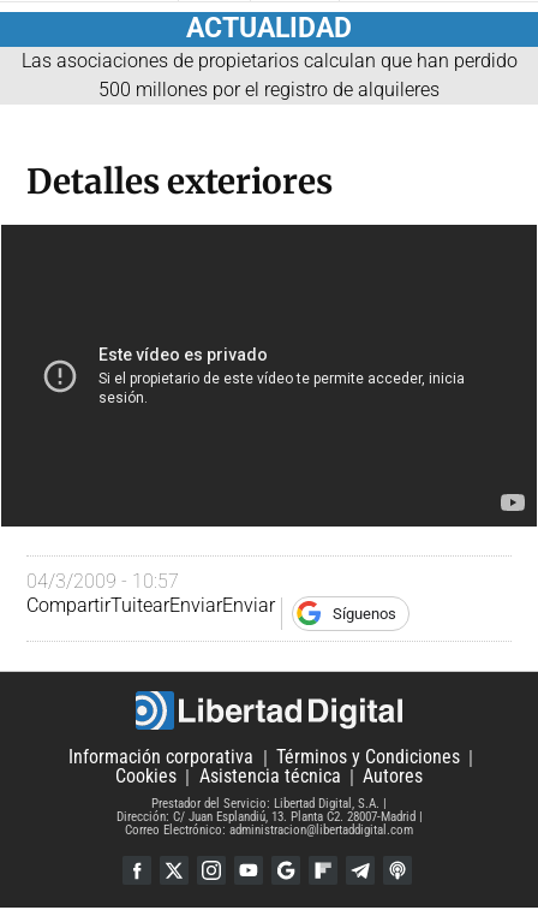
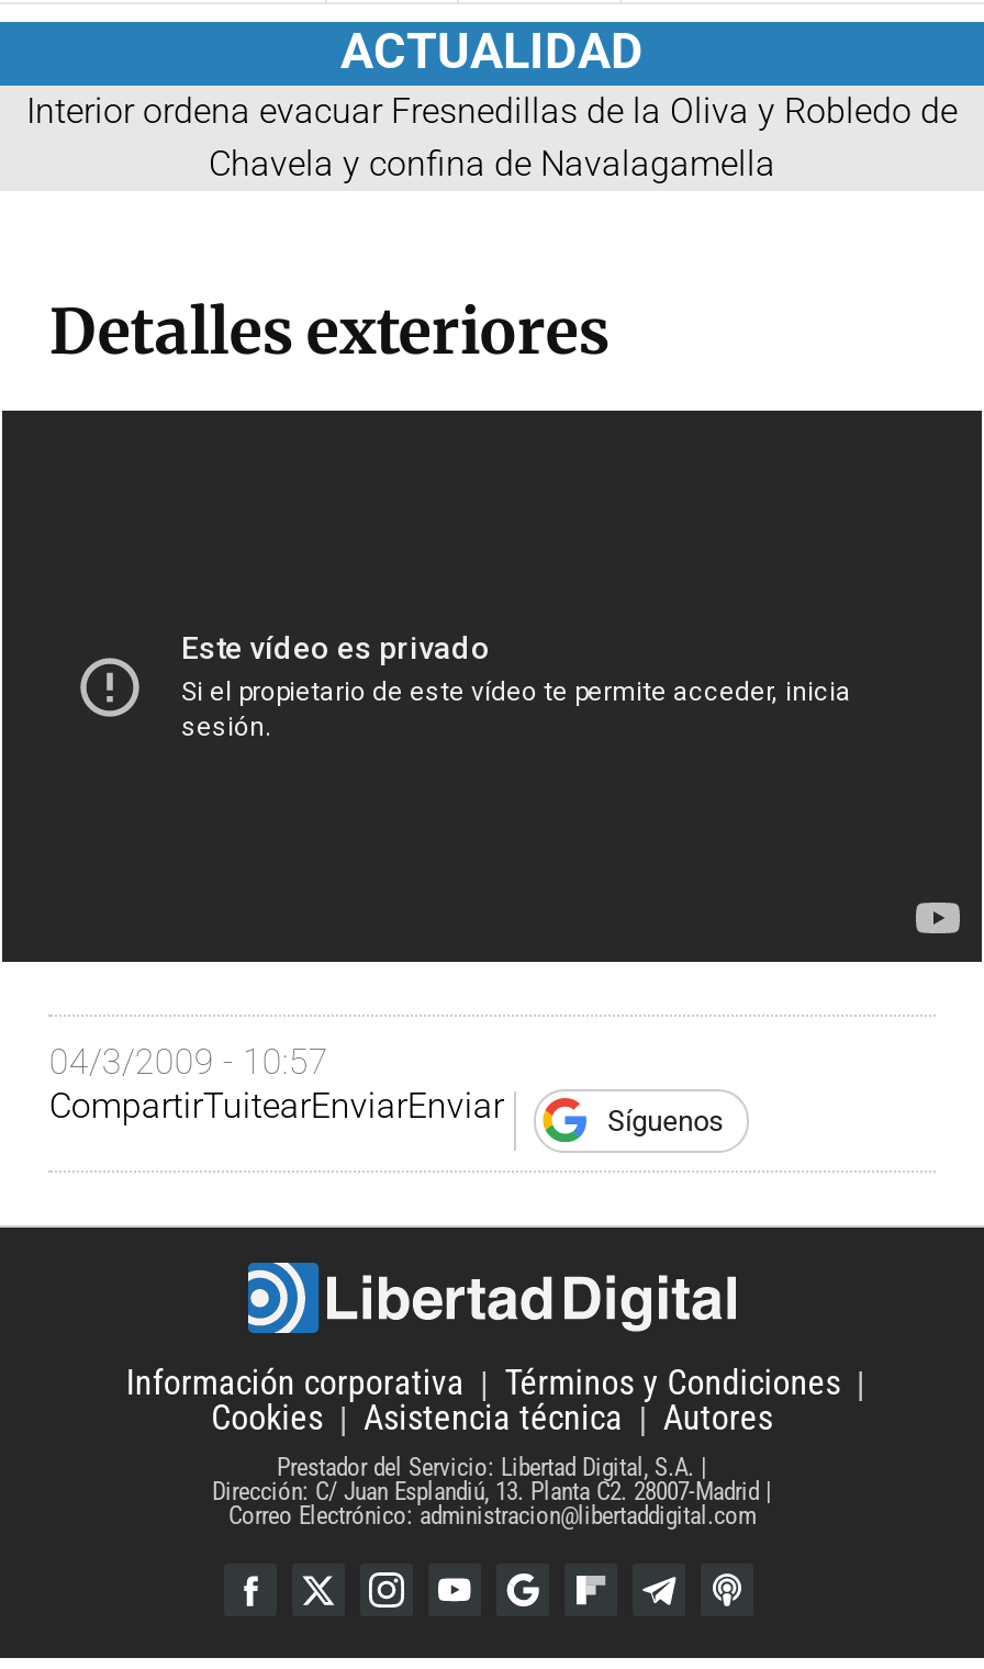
- Las asociaciones de propietarios calculan que han perdido
- 500 millones por el registro de alquileres
+ Interior ordena evacuar Fresnedillas de la Oliva y Robledo de
+ Chavela y confina de Navalagamella
